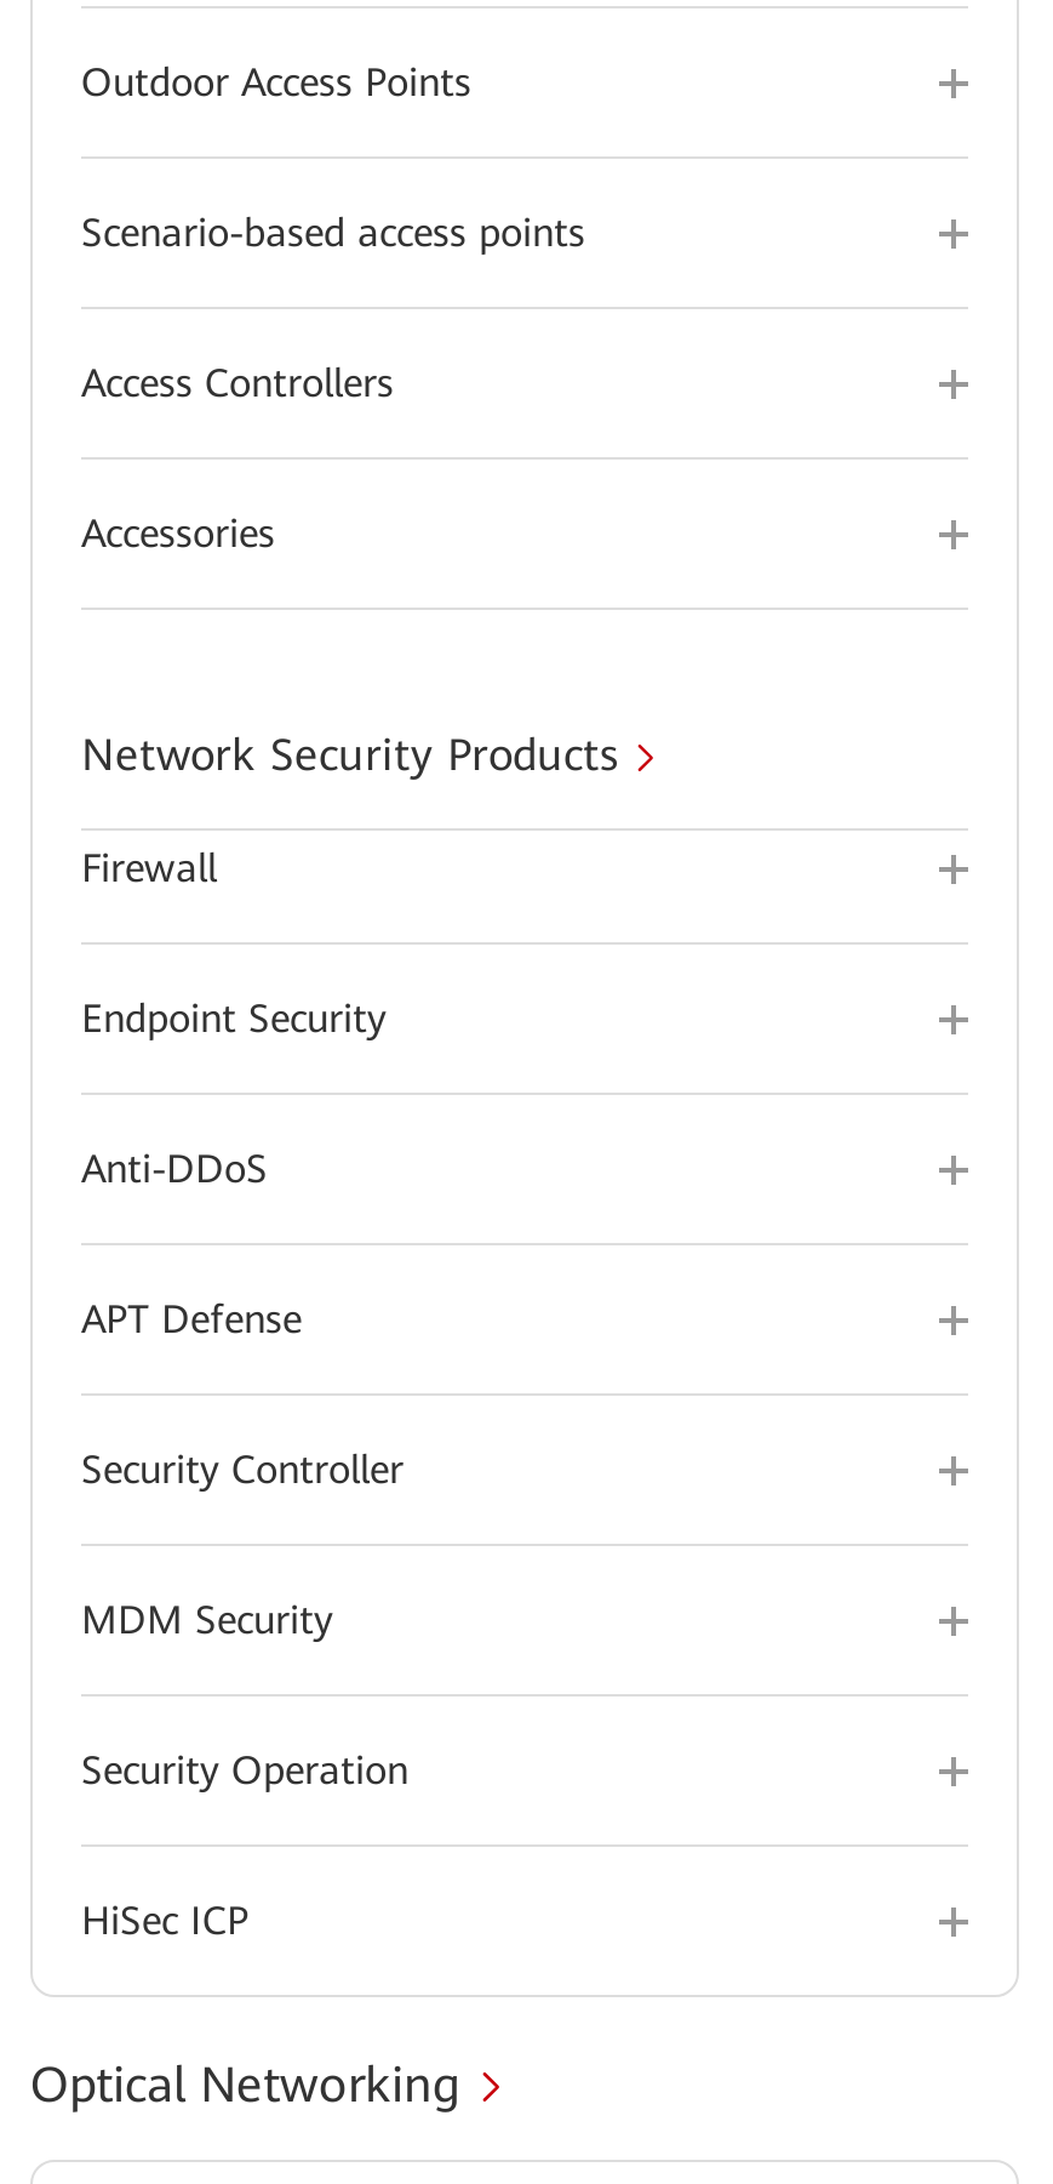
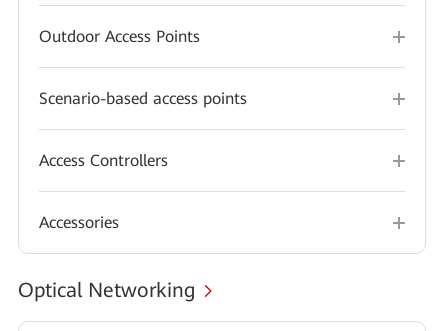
- Network Security Products
- Firewall
- Endpoint Security
- Anti-DDoS
- APT Defense
- Security Controller
- MDM Security
- Security Operation
- HiSec ICP
